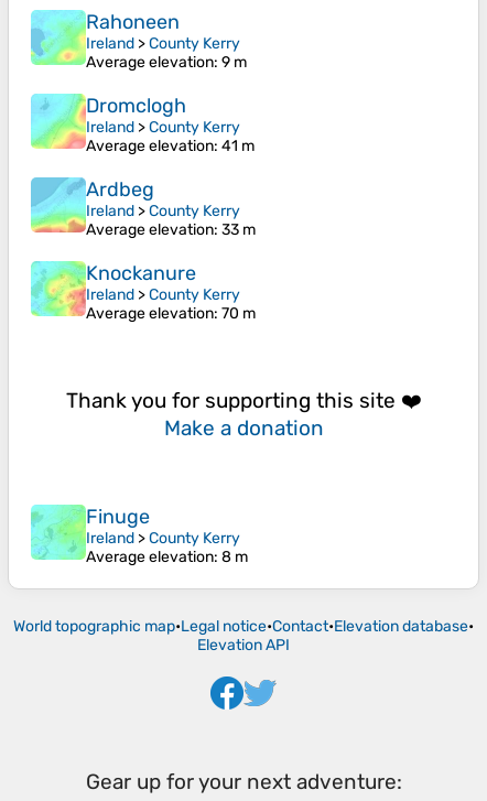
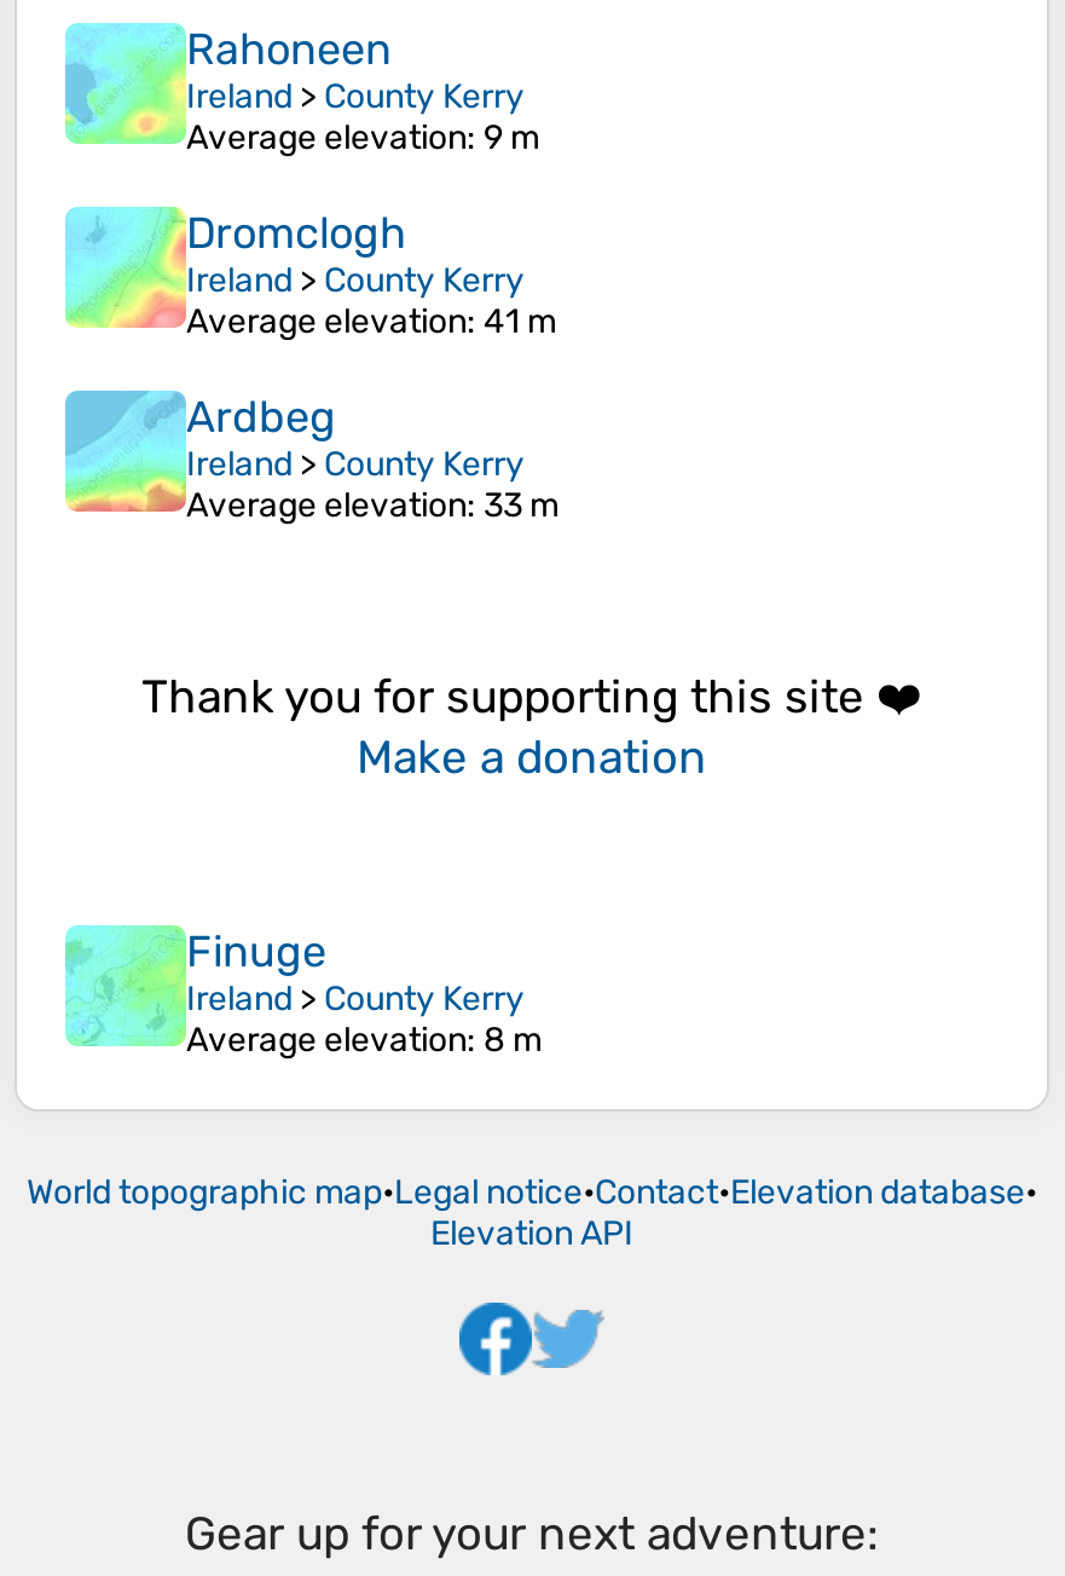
- [image]
- Knockanure
- Ireland > County Kerry
- Average elevation: 70 m
